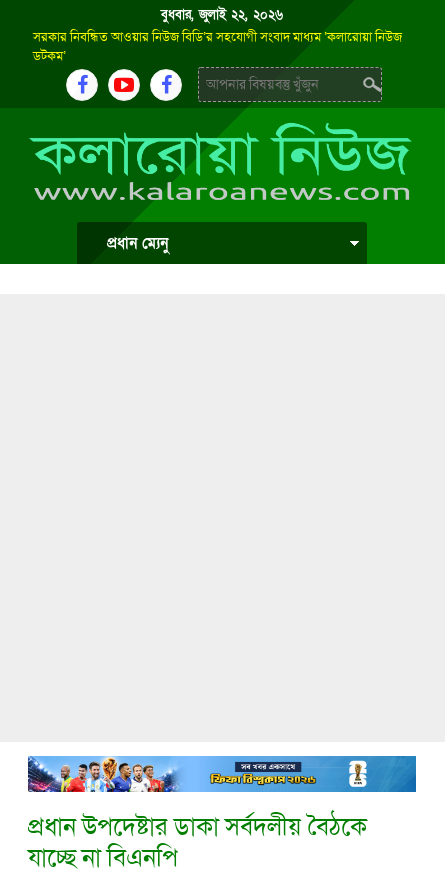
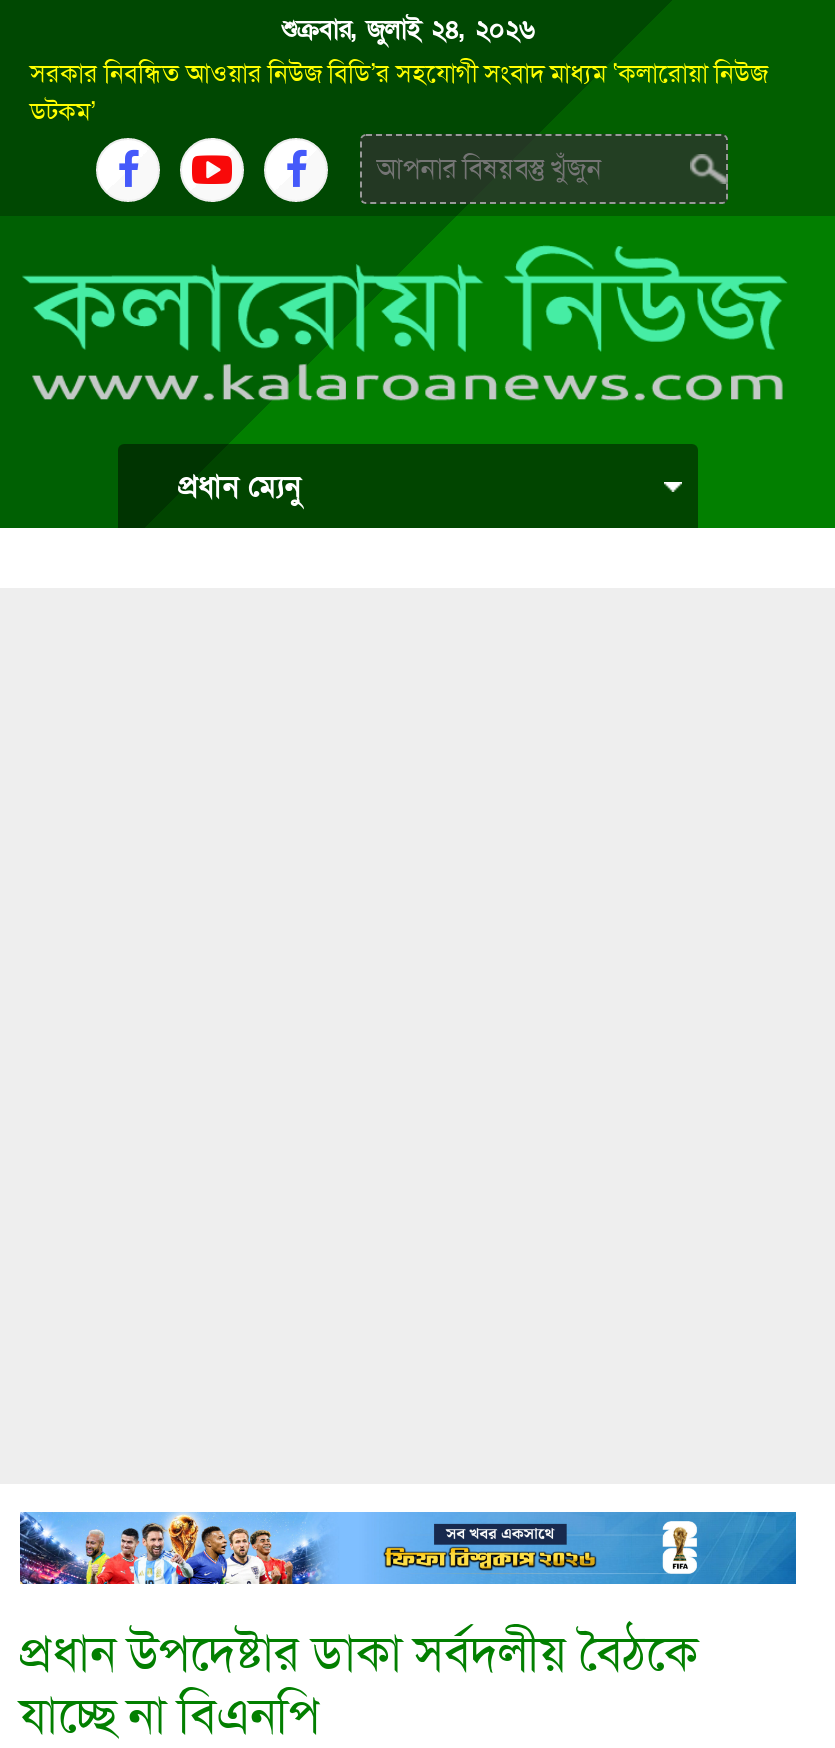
- বুধবার, জুলাই ২২, ২০২৬
+ শুক্রবার, জুলাই ২৪, ২০২৬
